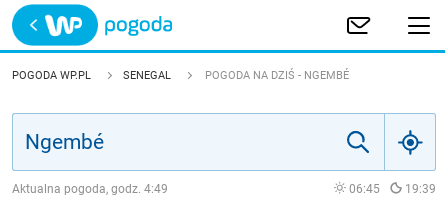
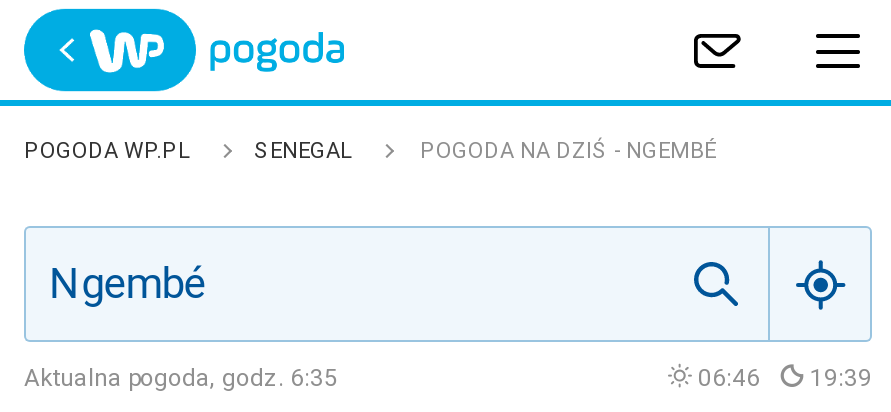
- Aktualna pogoda, godz. 4:49
+ Aktualna pogoda, godz. 6:35

- 06:45 19:39
+ 06:46 19:39
